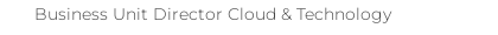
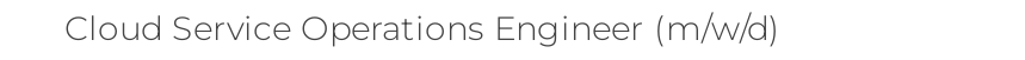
- Business Unit Director Cloud & Technology
+ Cloud Service Operations Engineer (m/w/d)
